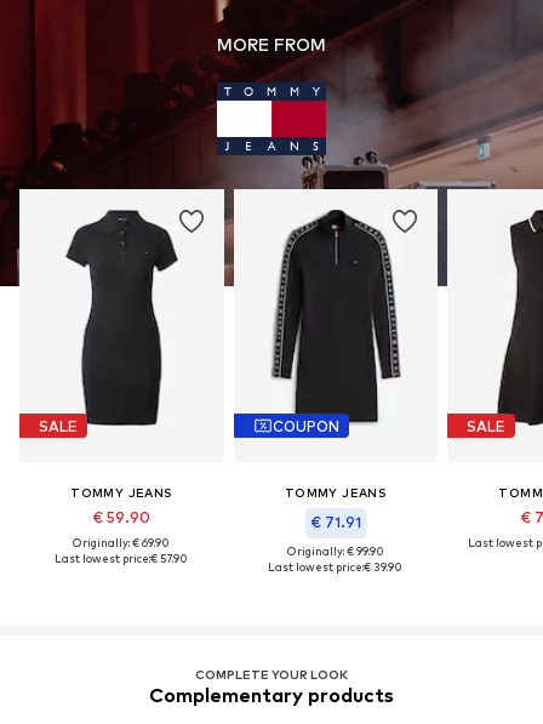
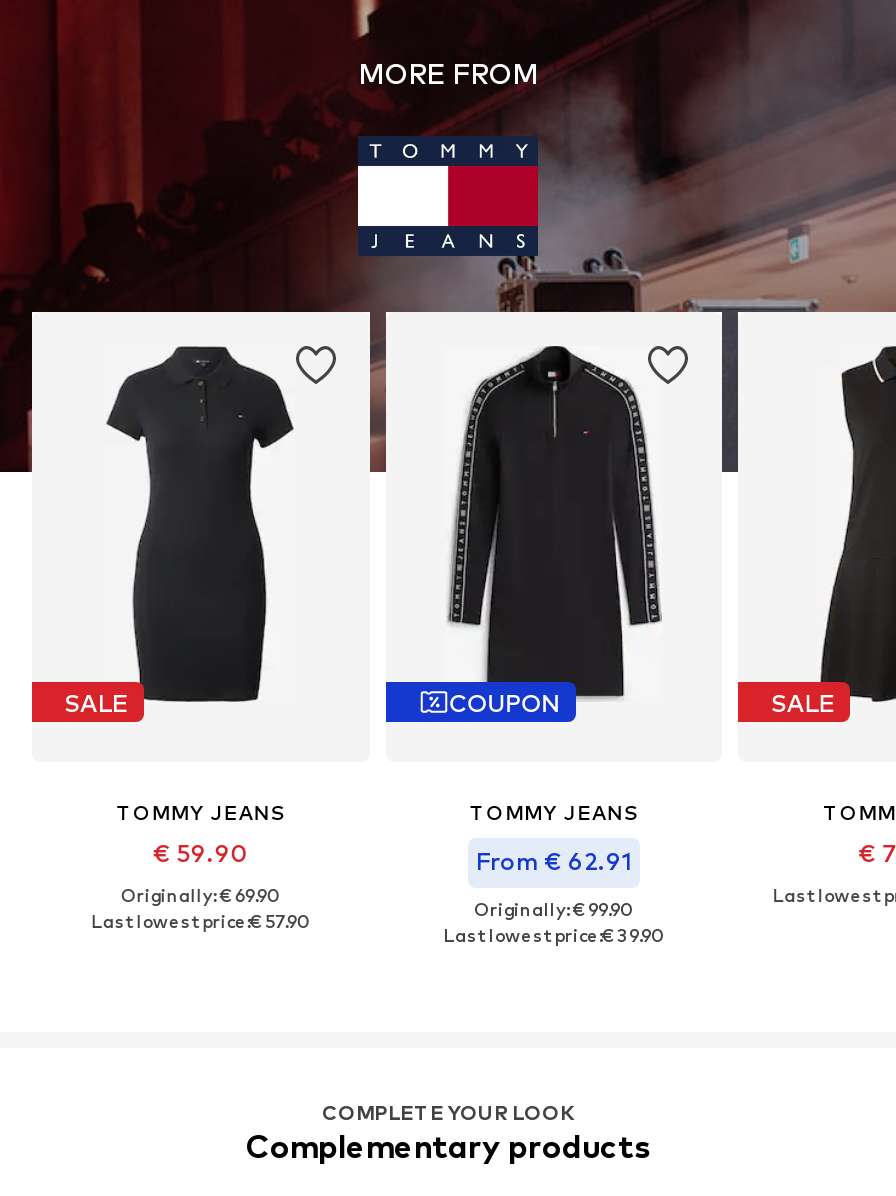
- € 71.91
+ From € 62.91
